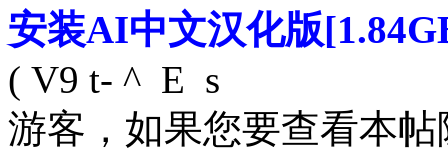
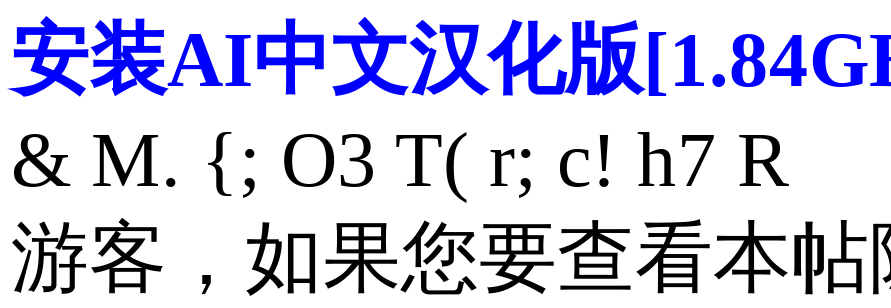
- ( V9 t- ^ E s
+ & M. {; O3 T( r; c! h7 R
